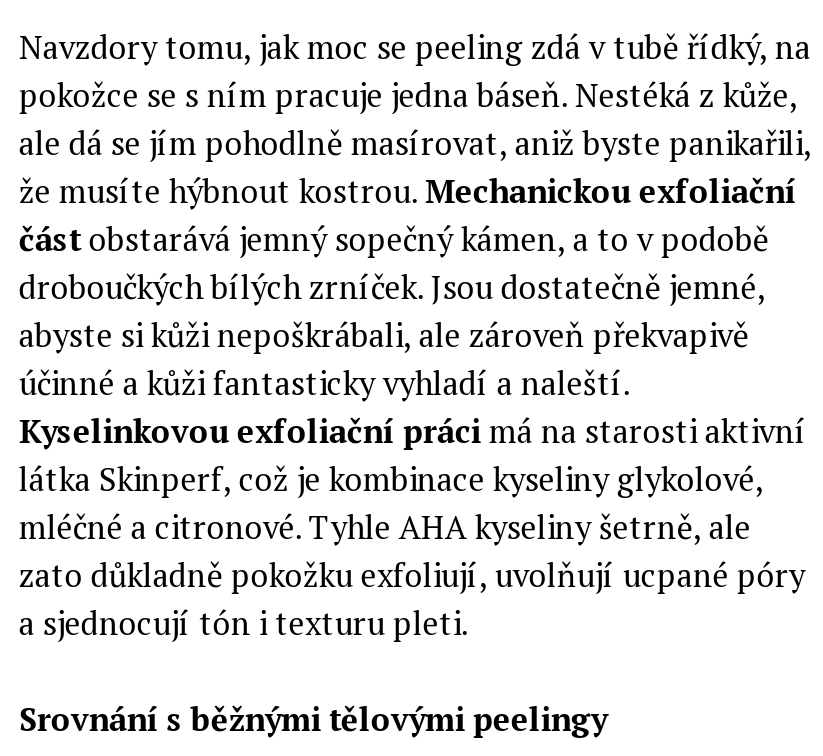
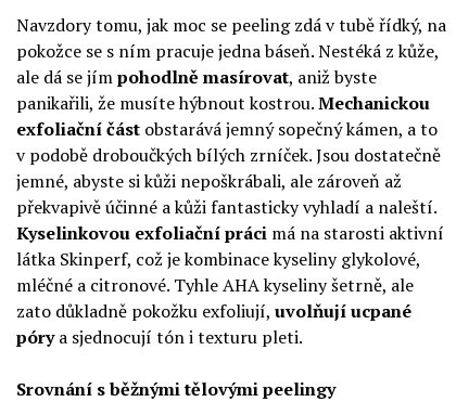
- ale dá se jím pohodlně masírovat, aniž byste panikařili,
- že musíte hýbnout kostrou. Mechanickou exfoliační
- část obstarává jemný sopečný kámen, a to v podobě
- droboučkých bílých zrníček. Jsou dostatečně jemné,
- abyste si kůži nepoškrábali, ale zároveň překvapivě
- účinné a kůži fantasticky vyhladí a naleští.
+ ale dá se jím pohodlně masírovat, aniž byste
+ panikařili, že musíte hýbnout kostrou. Mechanickou
+ exfoliační část obstarává jemný sopečný kámen, a to
+ v podobě droboučkých bílých zrníček. Jsou dostatečně
+ jemné, abyste si kůži nepoškrábali, ale zároveň až
+ překvapivě účinné a kůži fantasticky vyhladí a naleští.
